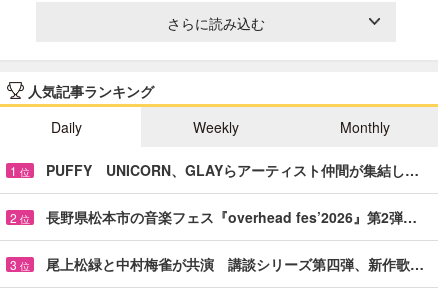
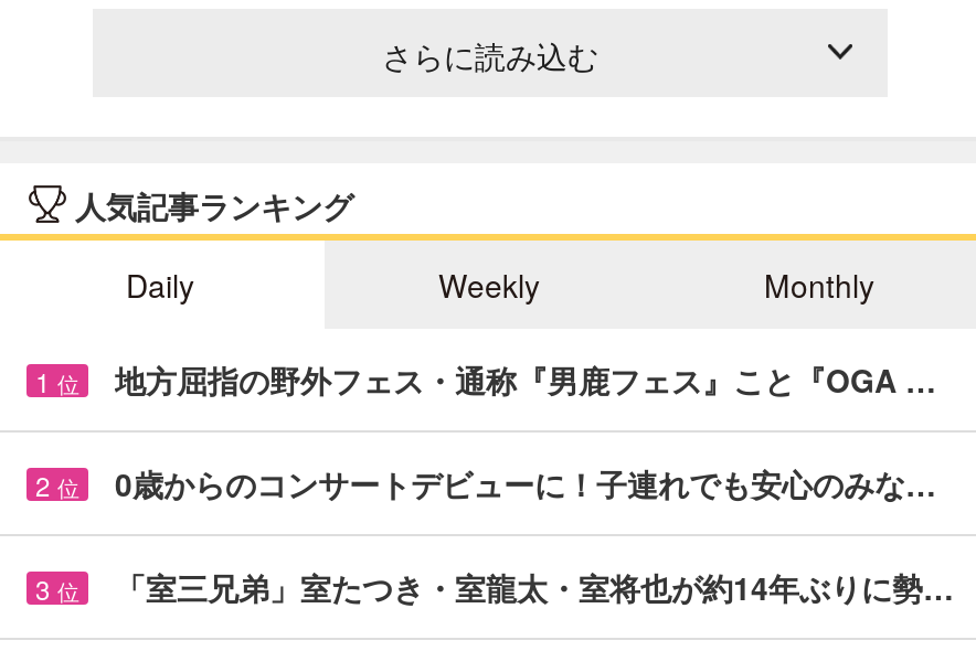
- PUFFY UNICORN、GLAYらアーティスト仲間が集結し…
+ 地方屈指の野外フェス・通称『男鹿フェス』こと『OGA …

- 長野県松本市の音楽フェス『overhead fes’2026』第2弾…
+ 0歳からのコンサートデビューに！子連れでも安心のみな…

- 尾上松緑と中村梅雀が共演 講談シリーズ第四弾、新作歌…
+ 「室三兄弟」室たつき・室龍太・室将也が約14年ぶりに勢…
